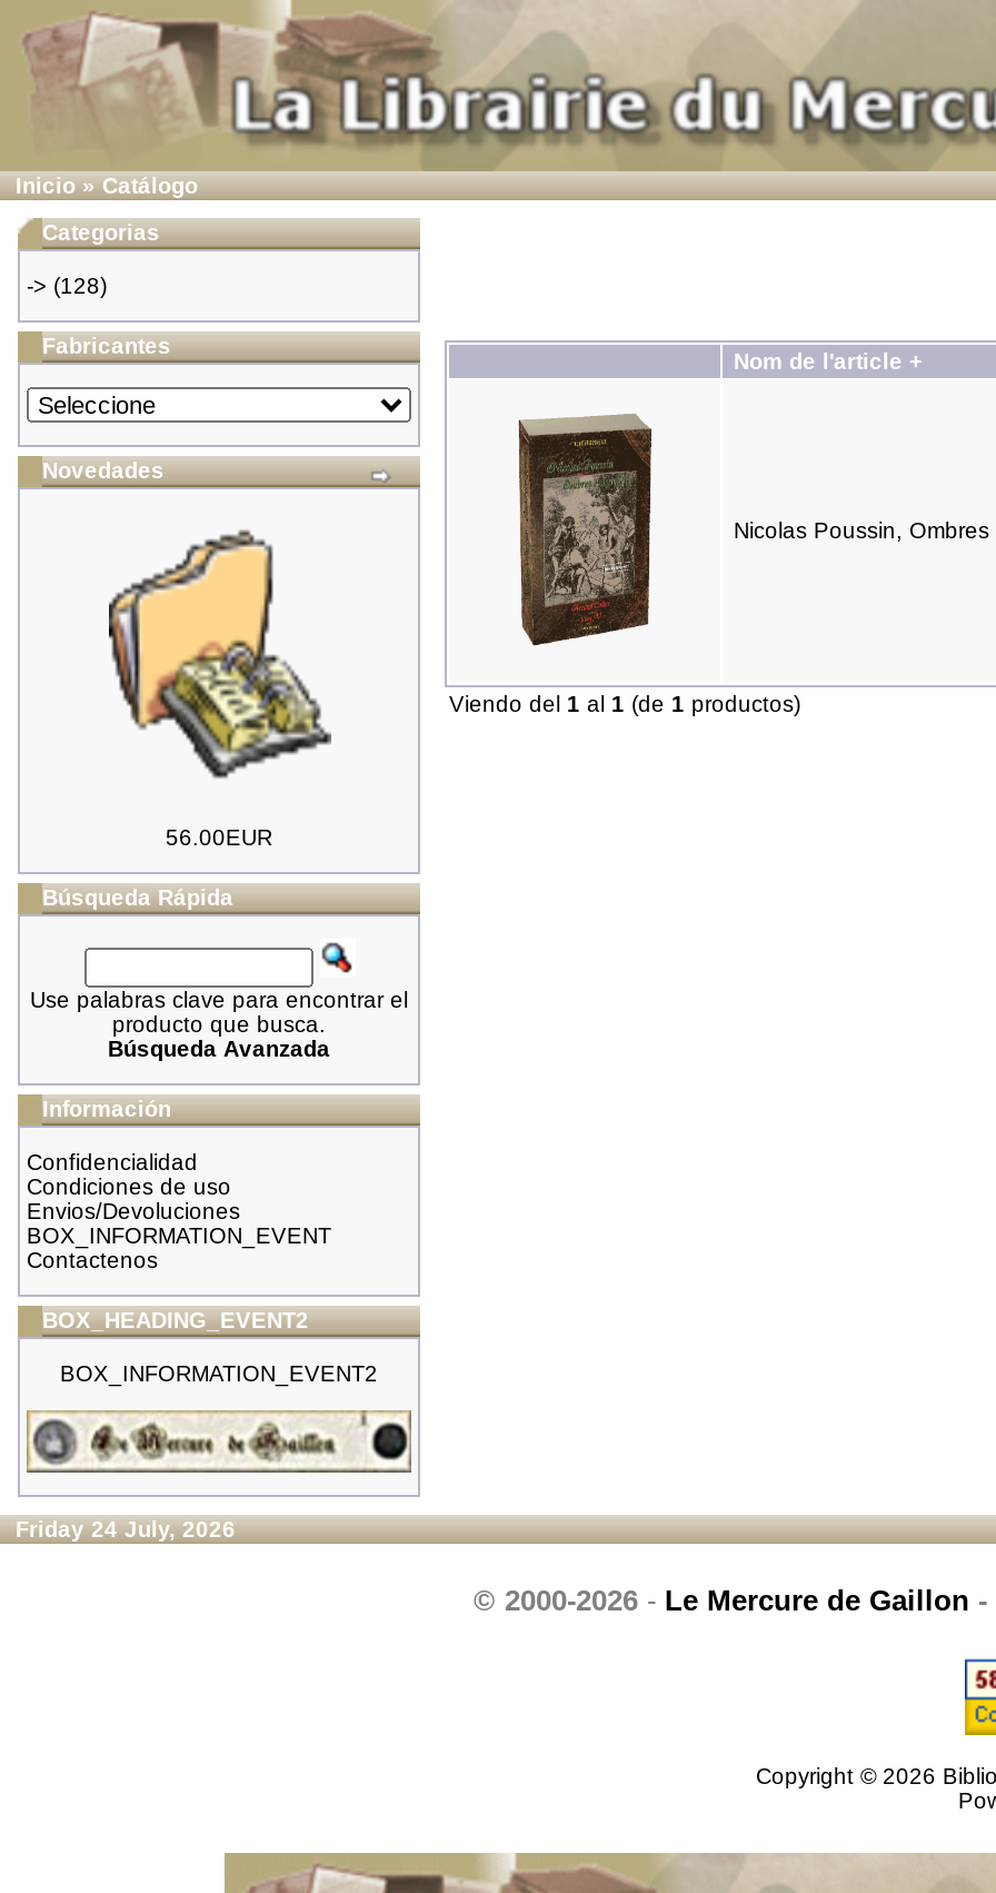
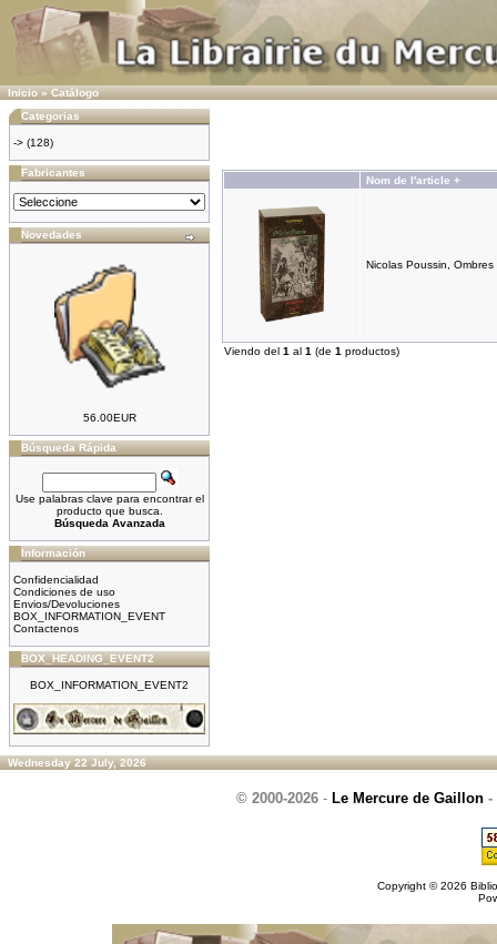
- Friday 24 July, 2026
+ Wednesday 22 July, 2026
